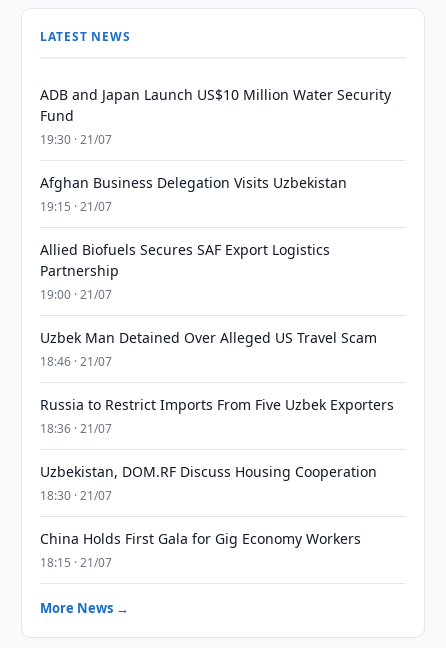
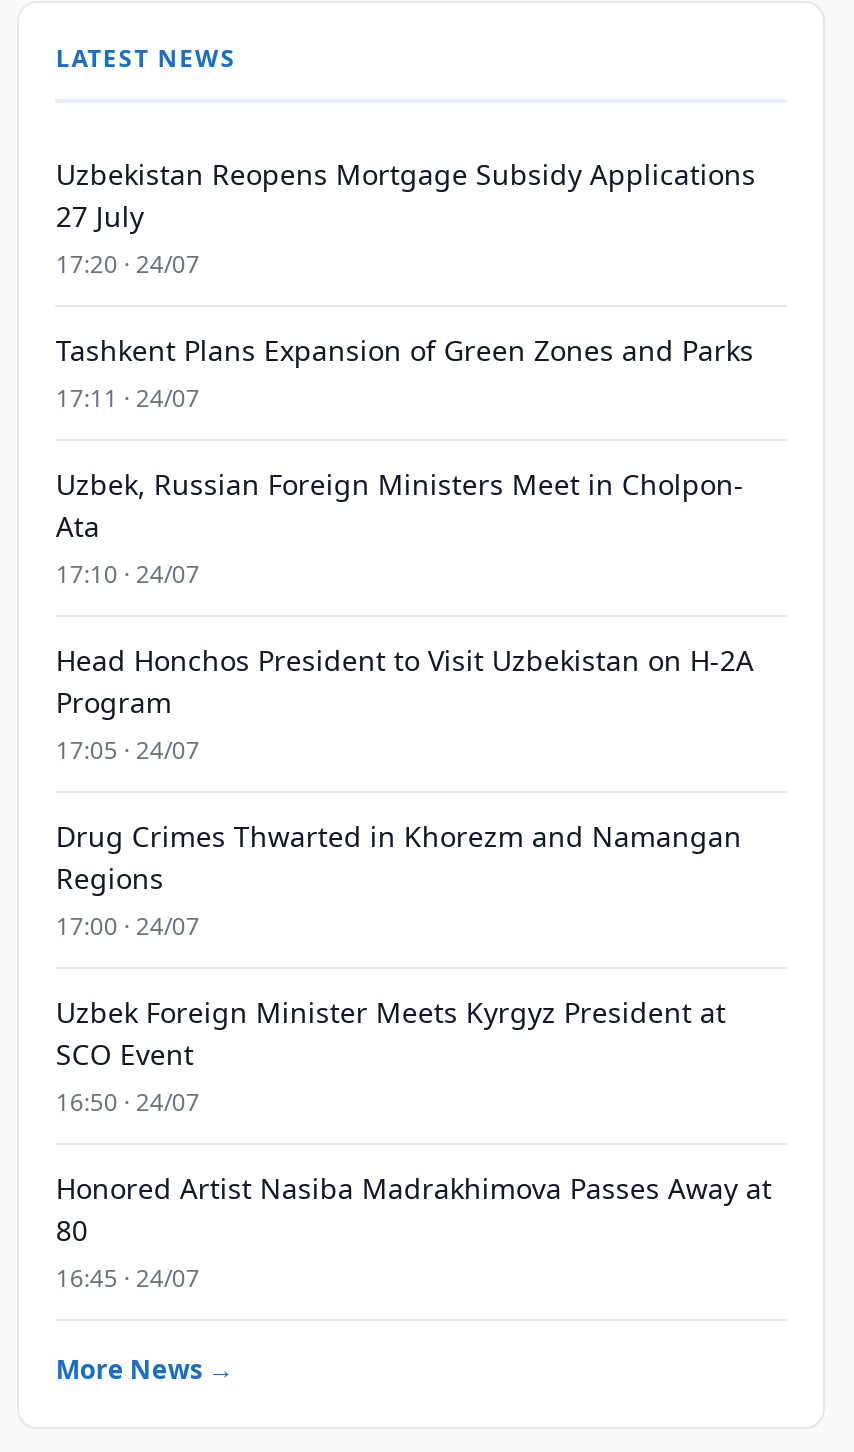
- ADB and Japan Launch US$10 Million Water Security
- Fund
- 19:30 · 21/07
+ Uzbekistan Reopens Mortgage Subsidy Applications
+ 27 July
+ 17:20 · 24/07

- Afghan Business Delegation Visits Uzbekistan
- 19:15 · 21/07
+ Tashkent Plans Expansion of Green Zones and Parks
+ 17:11 · 24/07

- Allied Biofuels Secures SAF Export Logistics
- Partnership
- 19:00 · 21/07
+ Uzbek, Russian Foreign Ministers Meet in Cholpon-
+ Ata
+ 17:10 · 24/07

- Uzbek Man Detained Over Alleged US Travel Scam
- 18:46 · 21/07
+ Head Honchos President to Visit Uzbekistan on H-2A
+ Program
+ 17:05 · 24/07

- Russia to Restrict Imports From Five Uzbek Exporters
- 18:36 · 21/07
+ Drug Crimes Thwarted in Khorezm and Namangan
+ Regions
+ 17:00 · 24/07

- Uzbekistan, DOM.RF Discuss Housing Cooperation
- 18:30 · 21/07
+ Uzbek Foreign Minister Meets Kyrgyz President at
+ SCO Event
+ 16:50 · 24/07

- China Holds First Gala for Gig Economy Workers
- 18:15 · 21/07
+ Honored Artist Nasiba Madrakhimova Passes Away at
+ 80
+ 16:45 · 24/07
